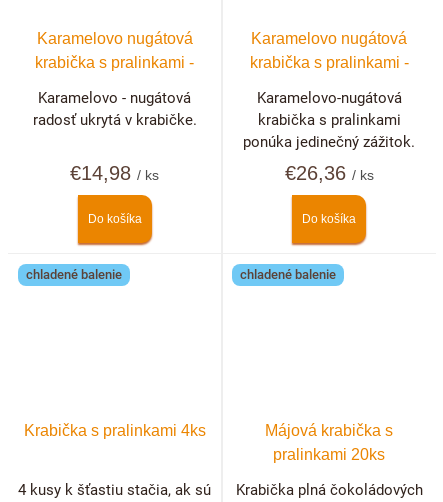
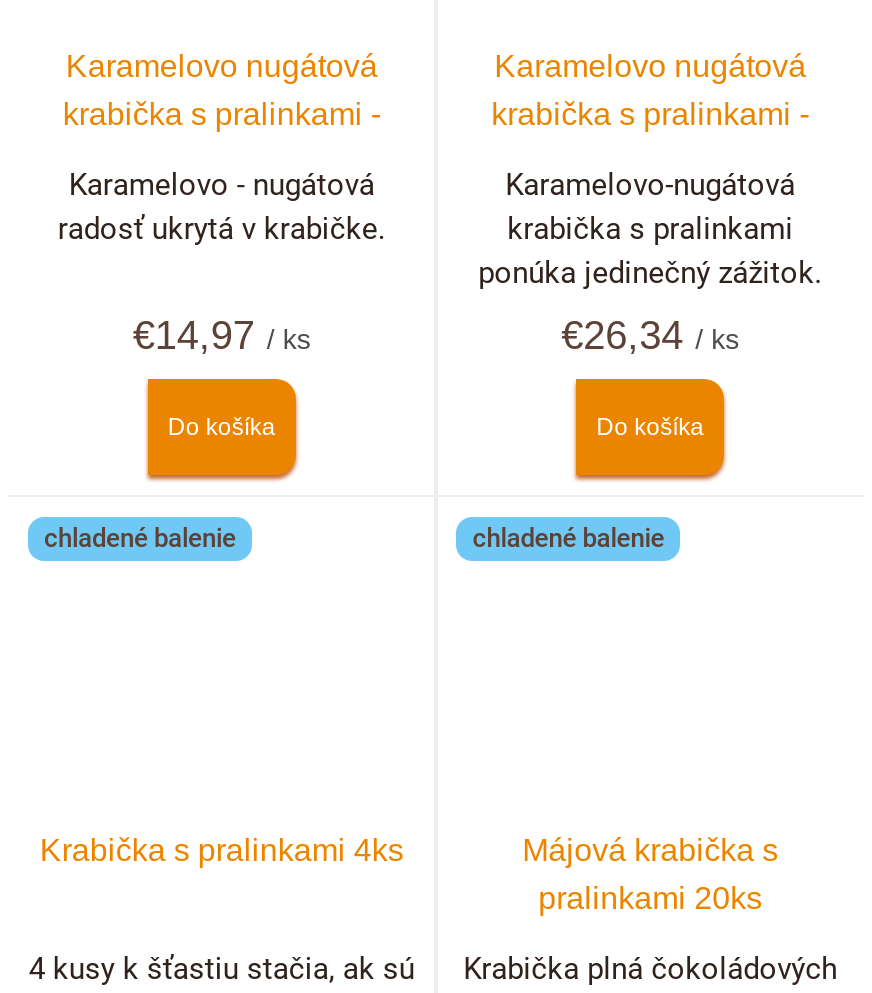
- €14,98 / ks
+ €14,97 / ks

- €26,36 / ks
+ €26,34 / ks
